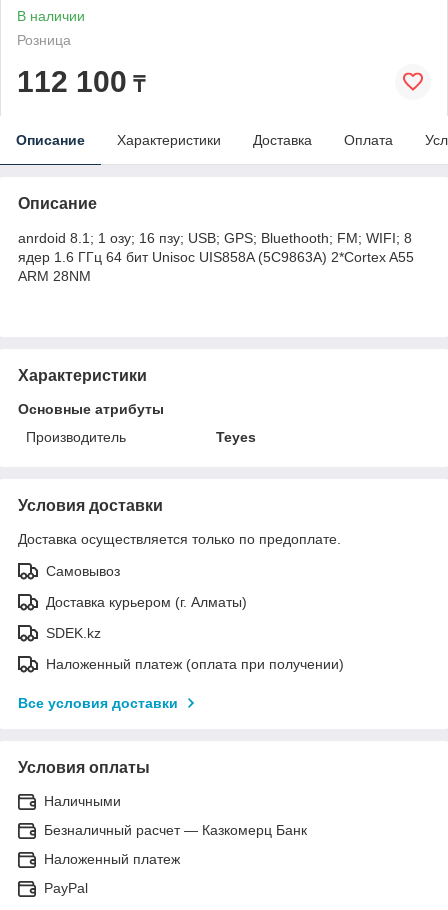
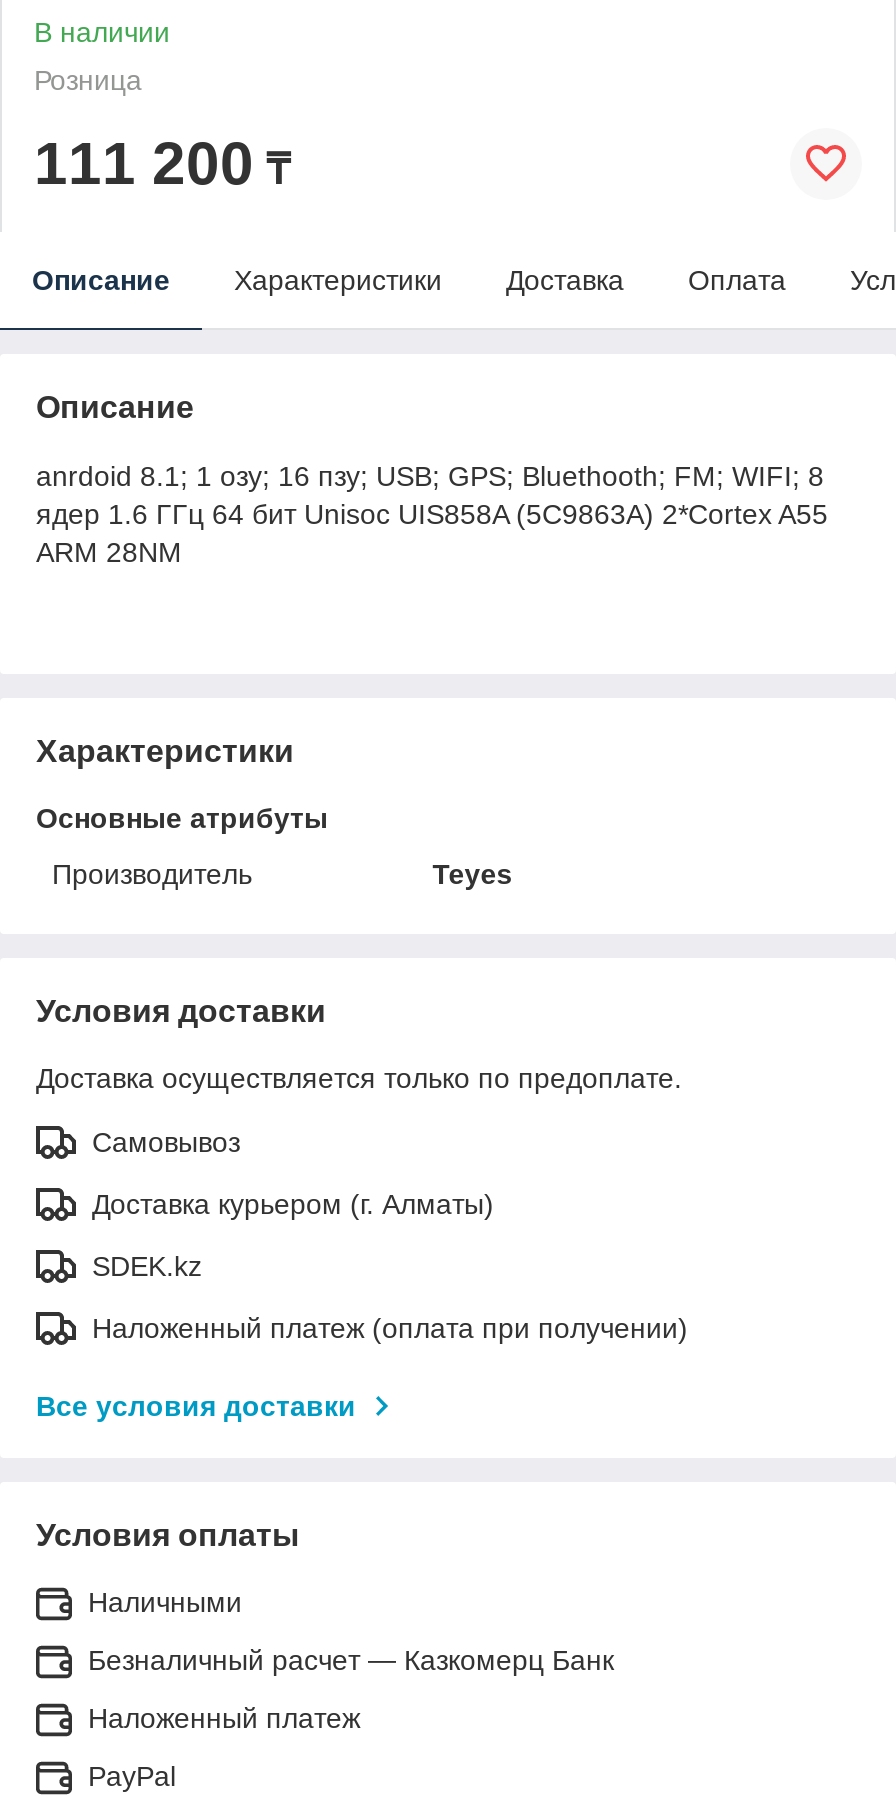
- 112 100 ₸
+ 111 200 ₸
